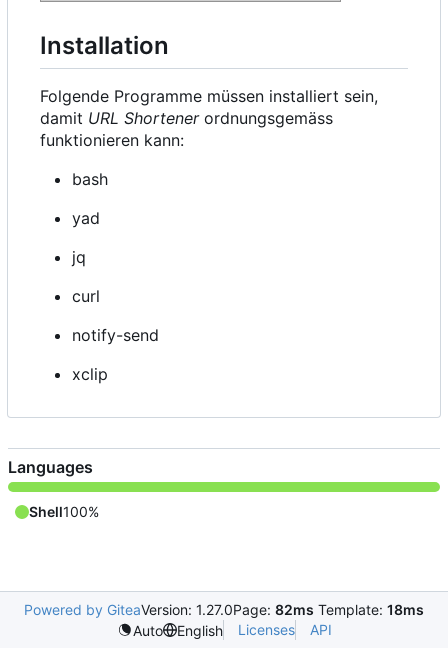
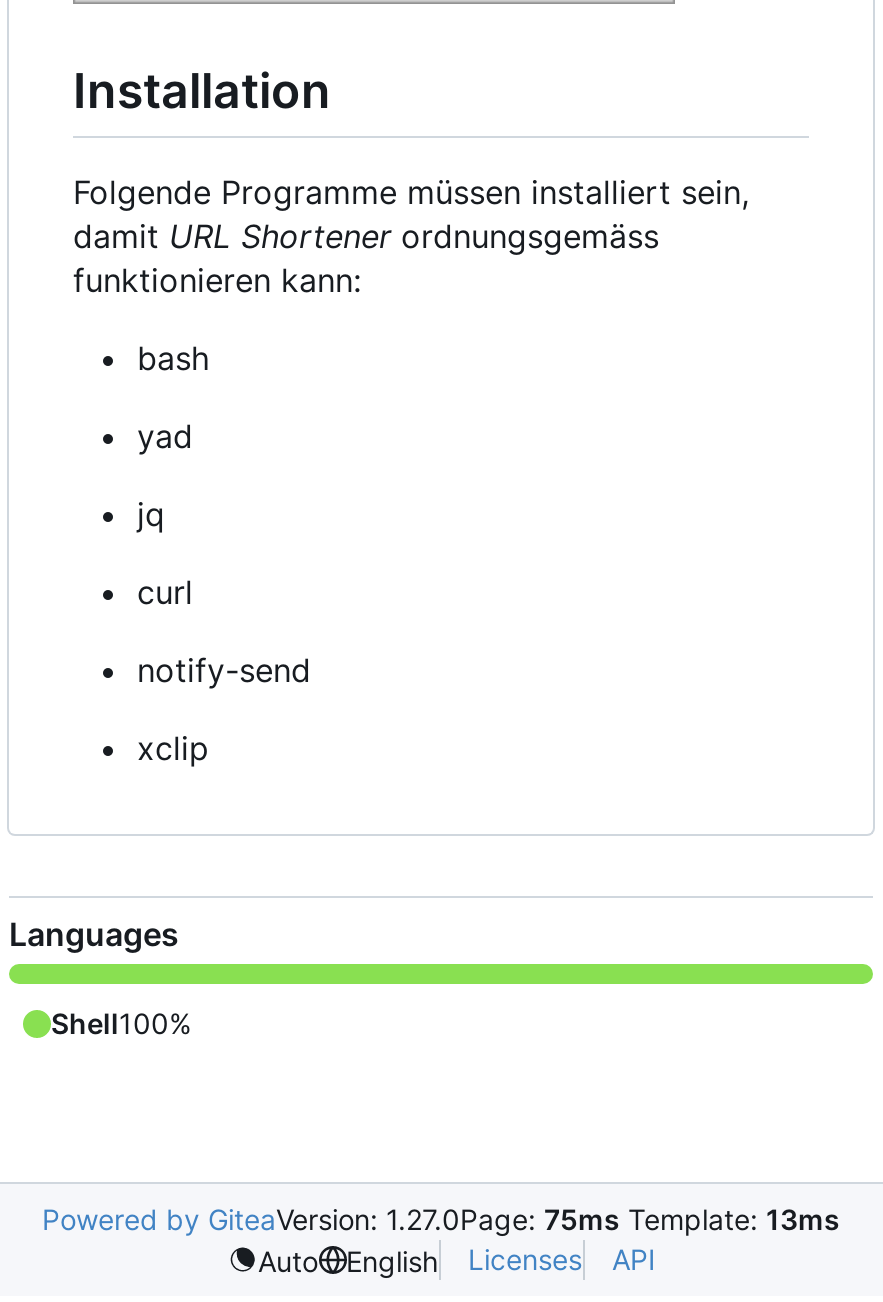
- Powered by GiteaVersion: 1.27.0Page: 82ms Template: 18ms
+ Powered by GiteaVersion: 1.27.0Page: 75ms Template: 13ms
